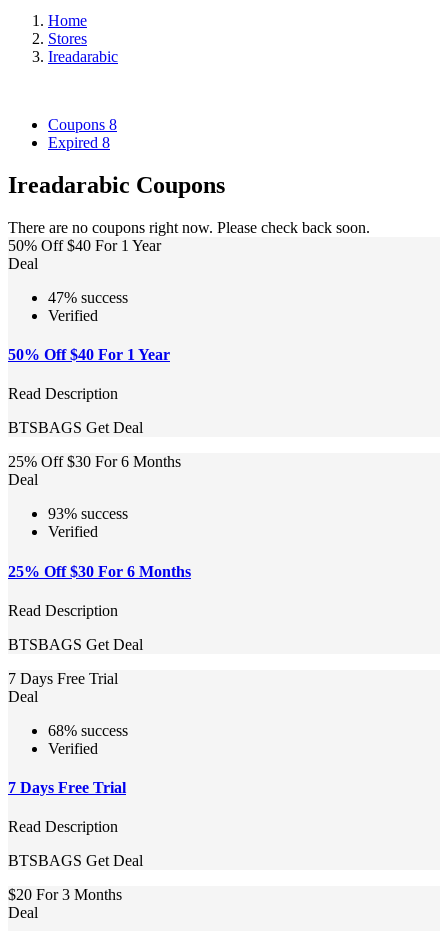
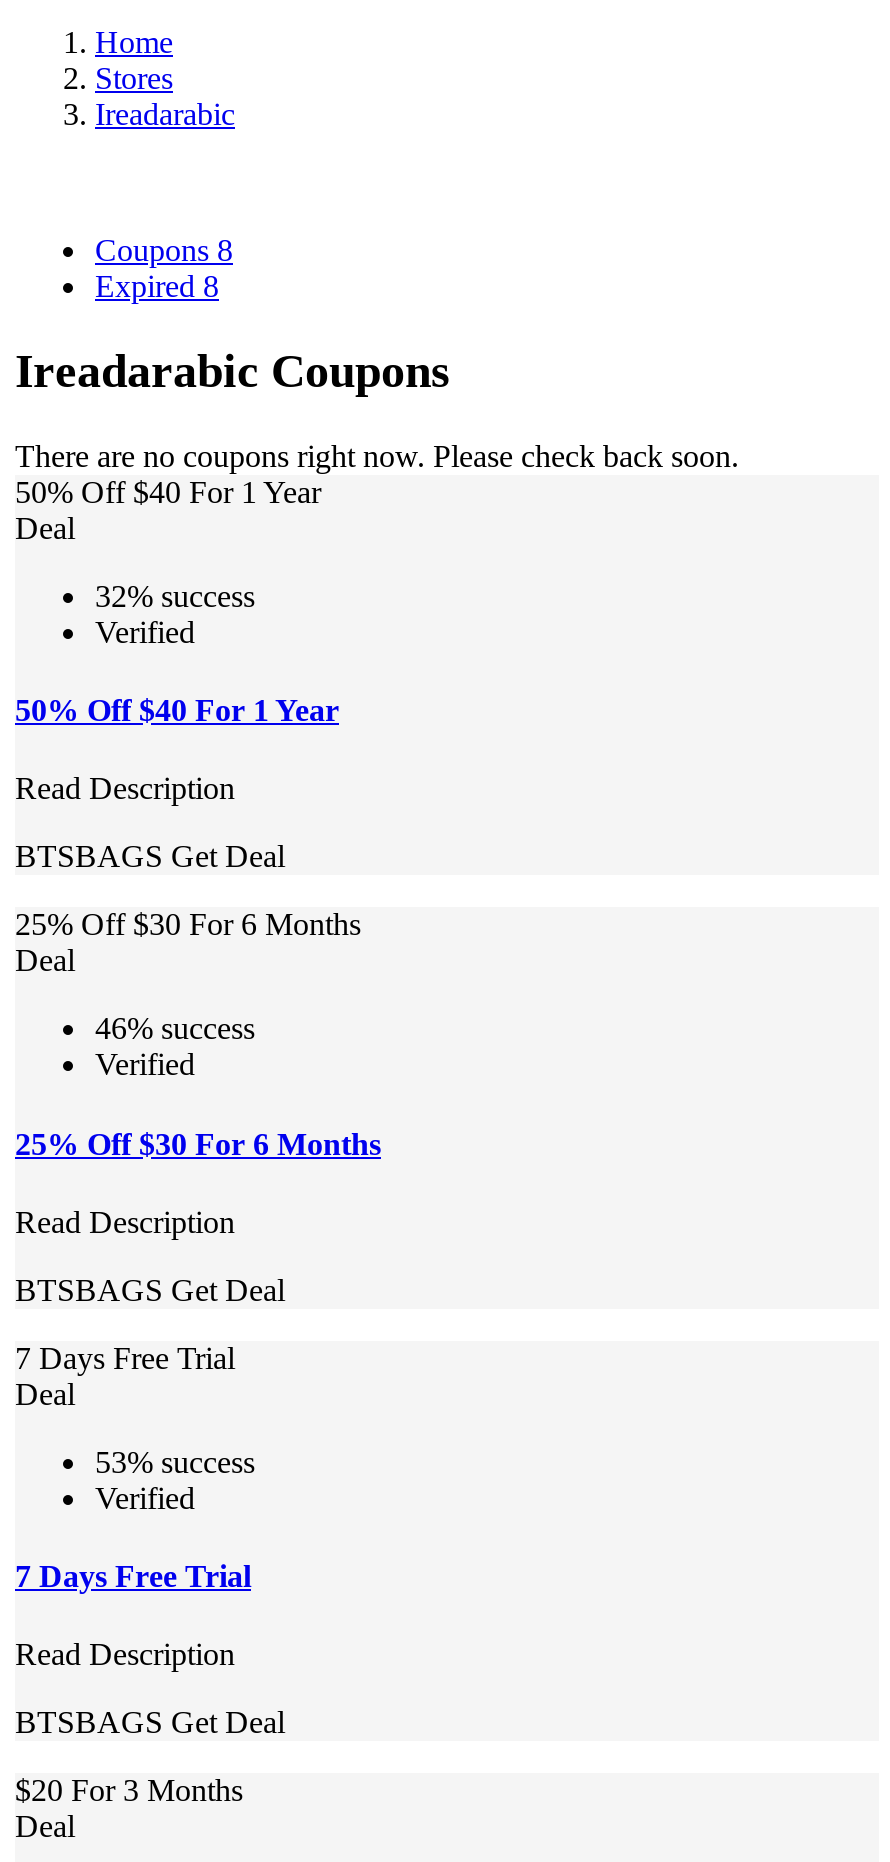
- 47% success
+ 32% success

- 93% success
+ 46% success

- 68% success
+ 53% success
